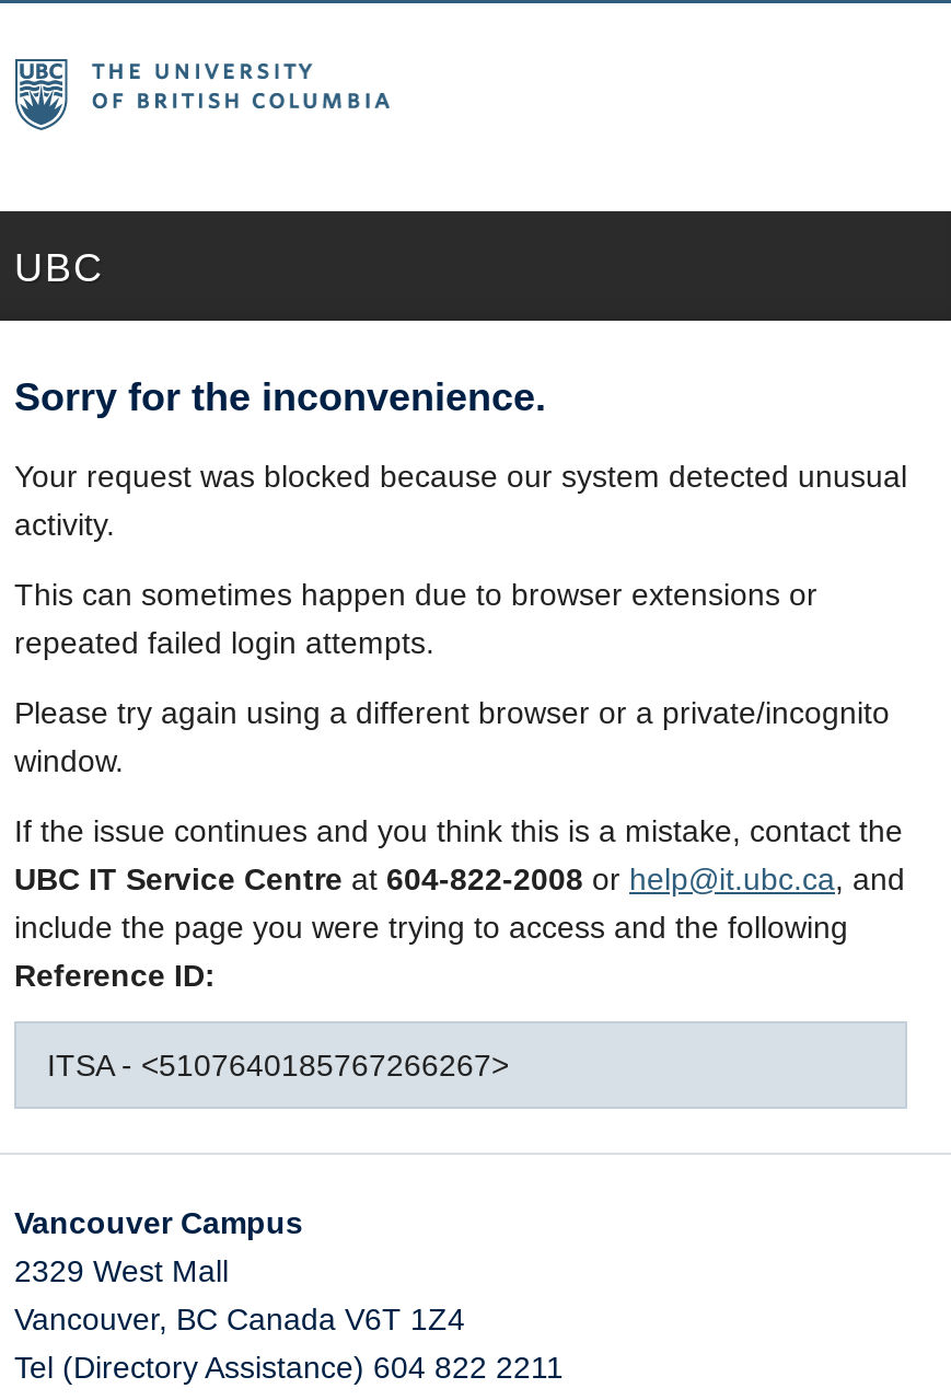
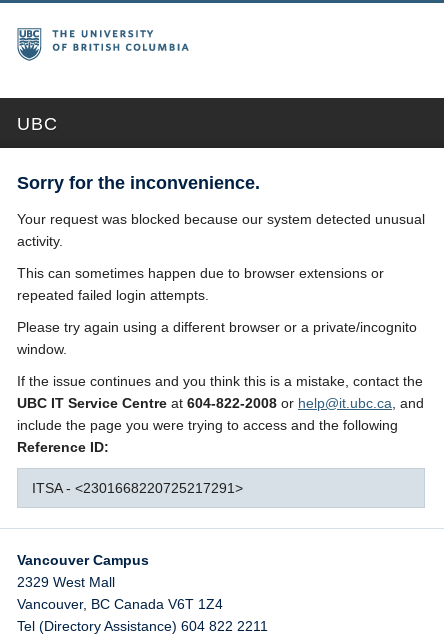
- ITSA - <5107640185767266267>
+ ITSA - <2301668220725217291>
